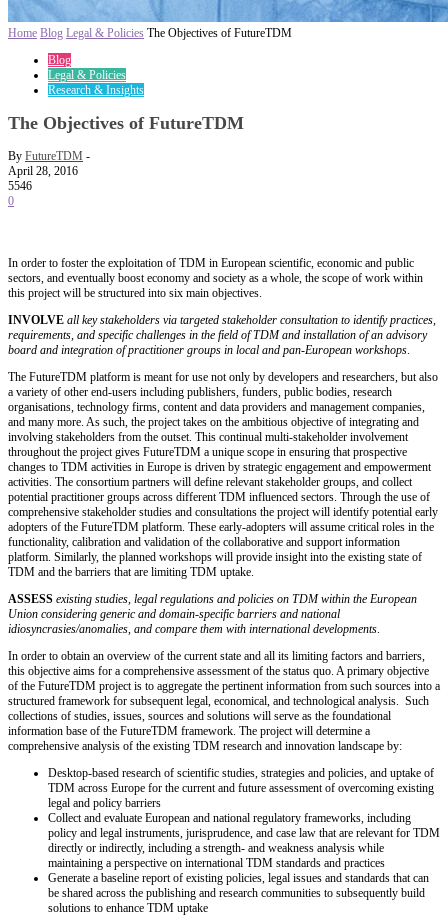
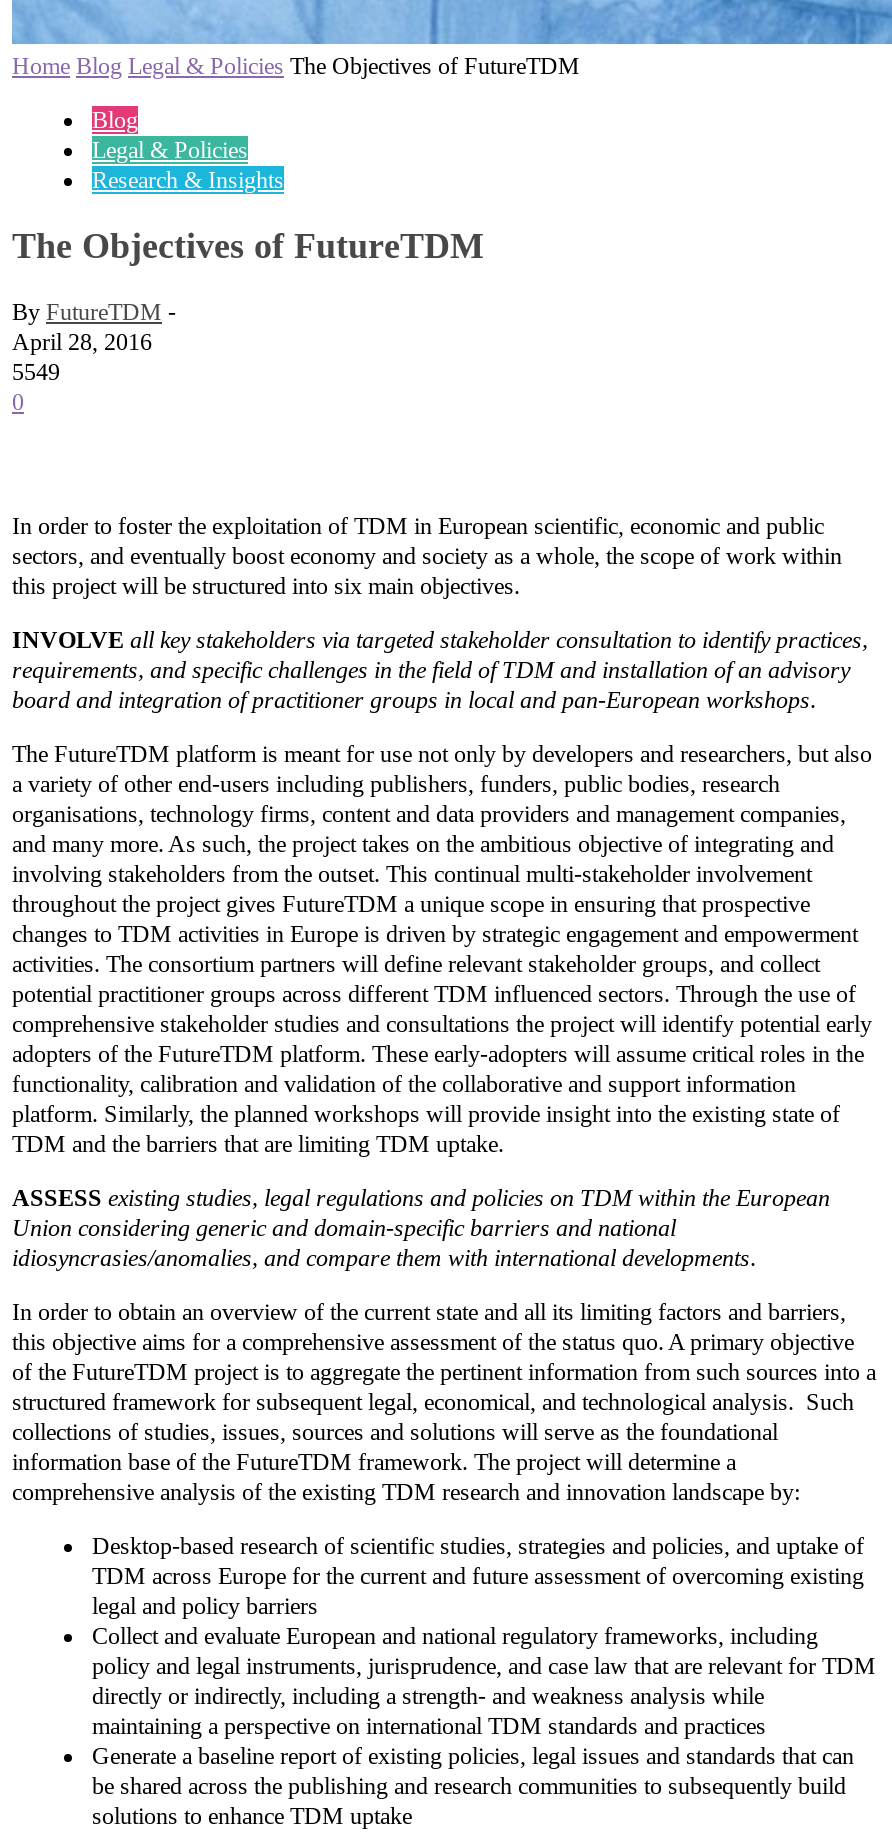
- 5546
+ 5549
